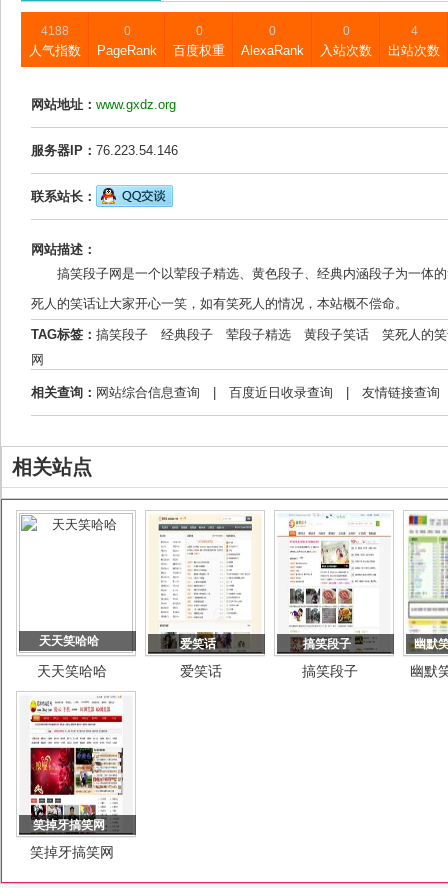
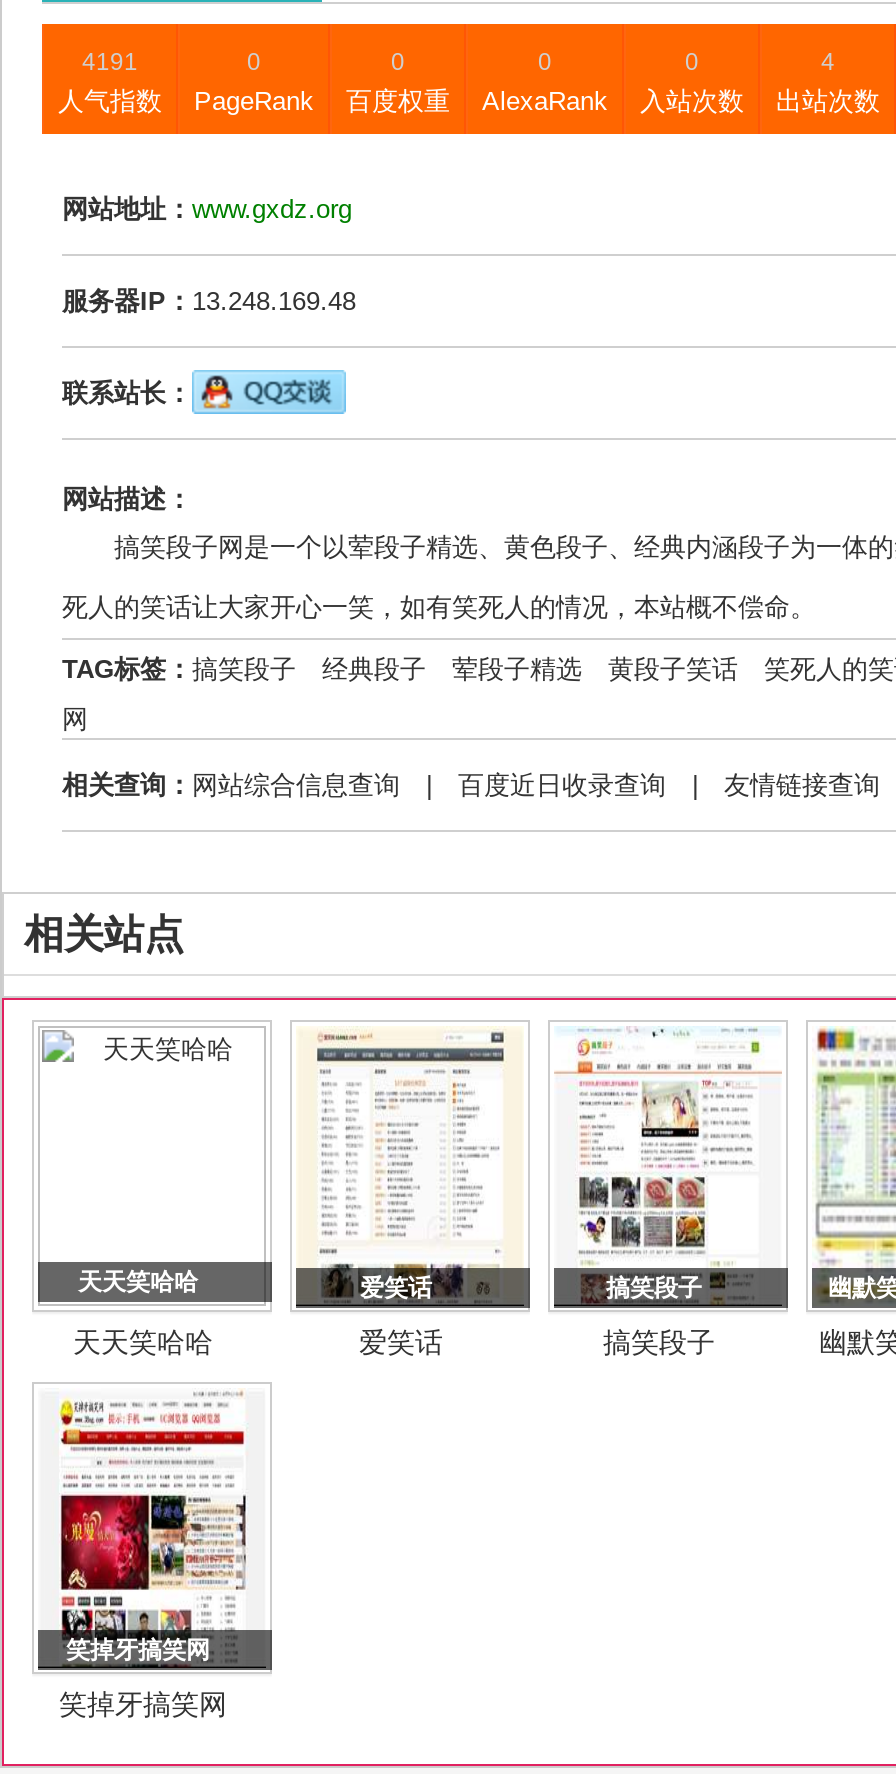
- 4188
+ 4191

- 服务器IP：76.223.54.146
+ 服务器IP：13.248.169.48
